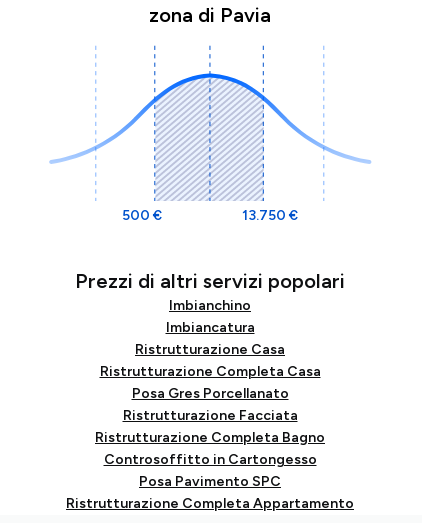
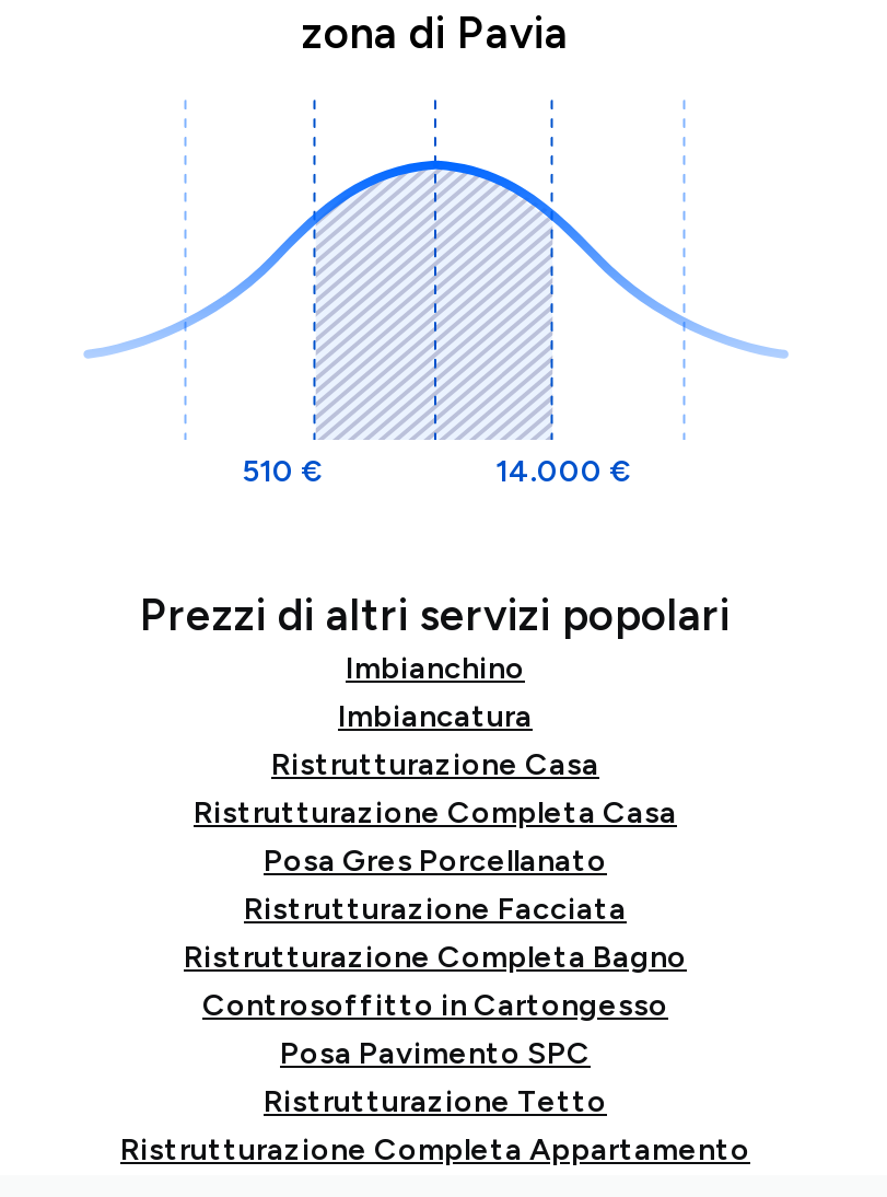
- 500 €
+ 510 €

- 13.750 €
+ 14.000 €

+ Ristrutturazione Tetto
